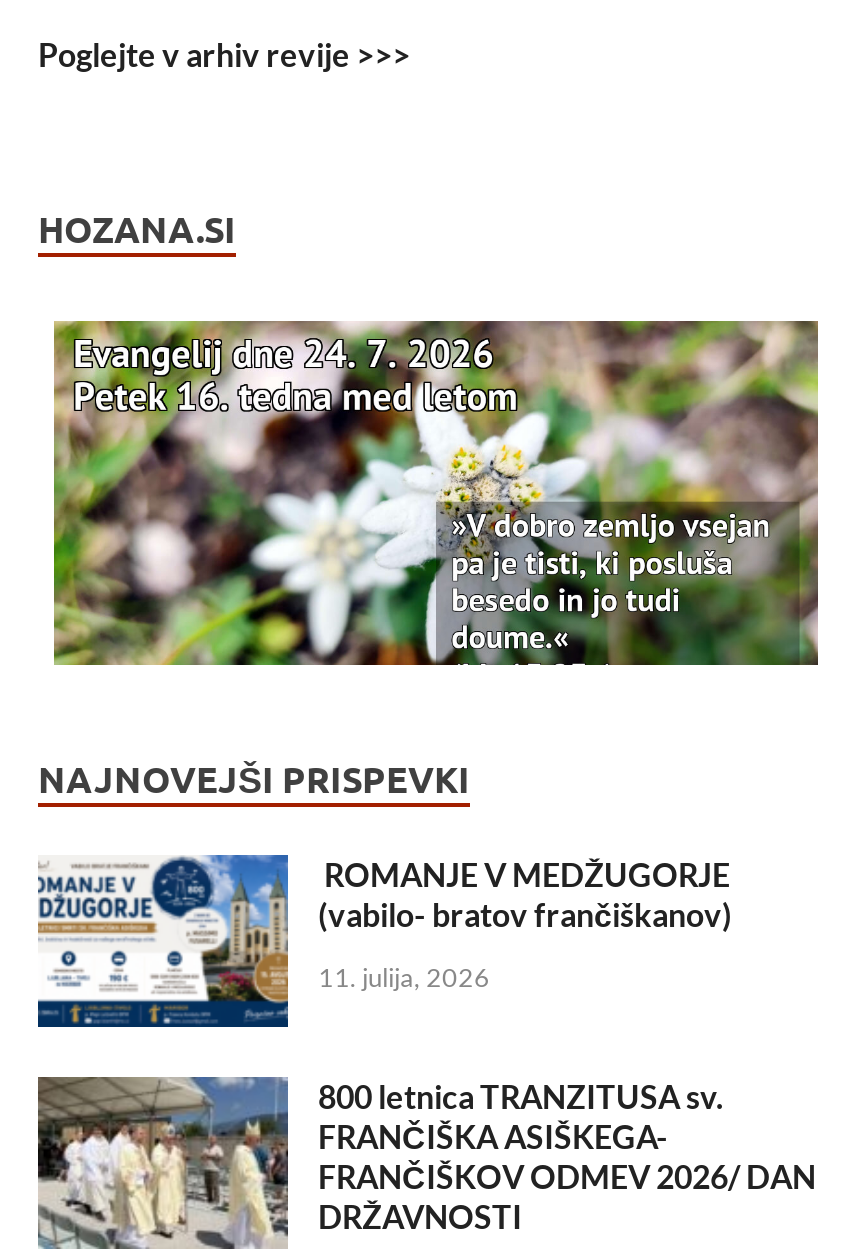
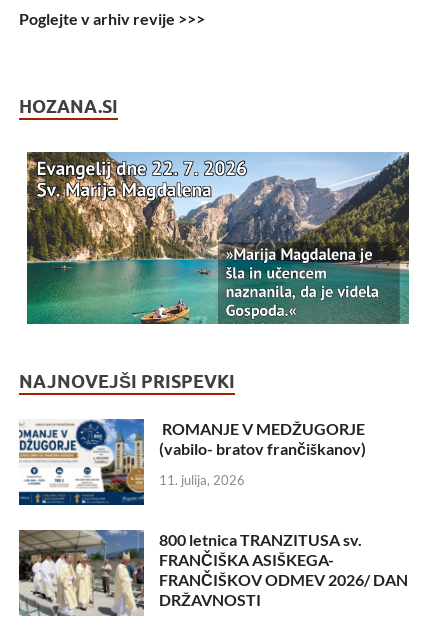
- [image]
+ [image]
